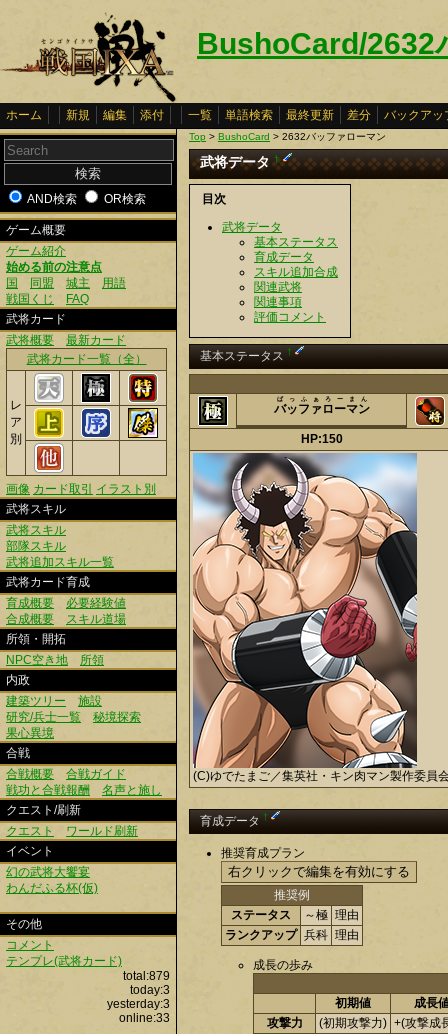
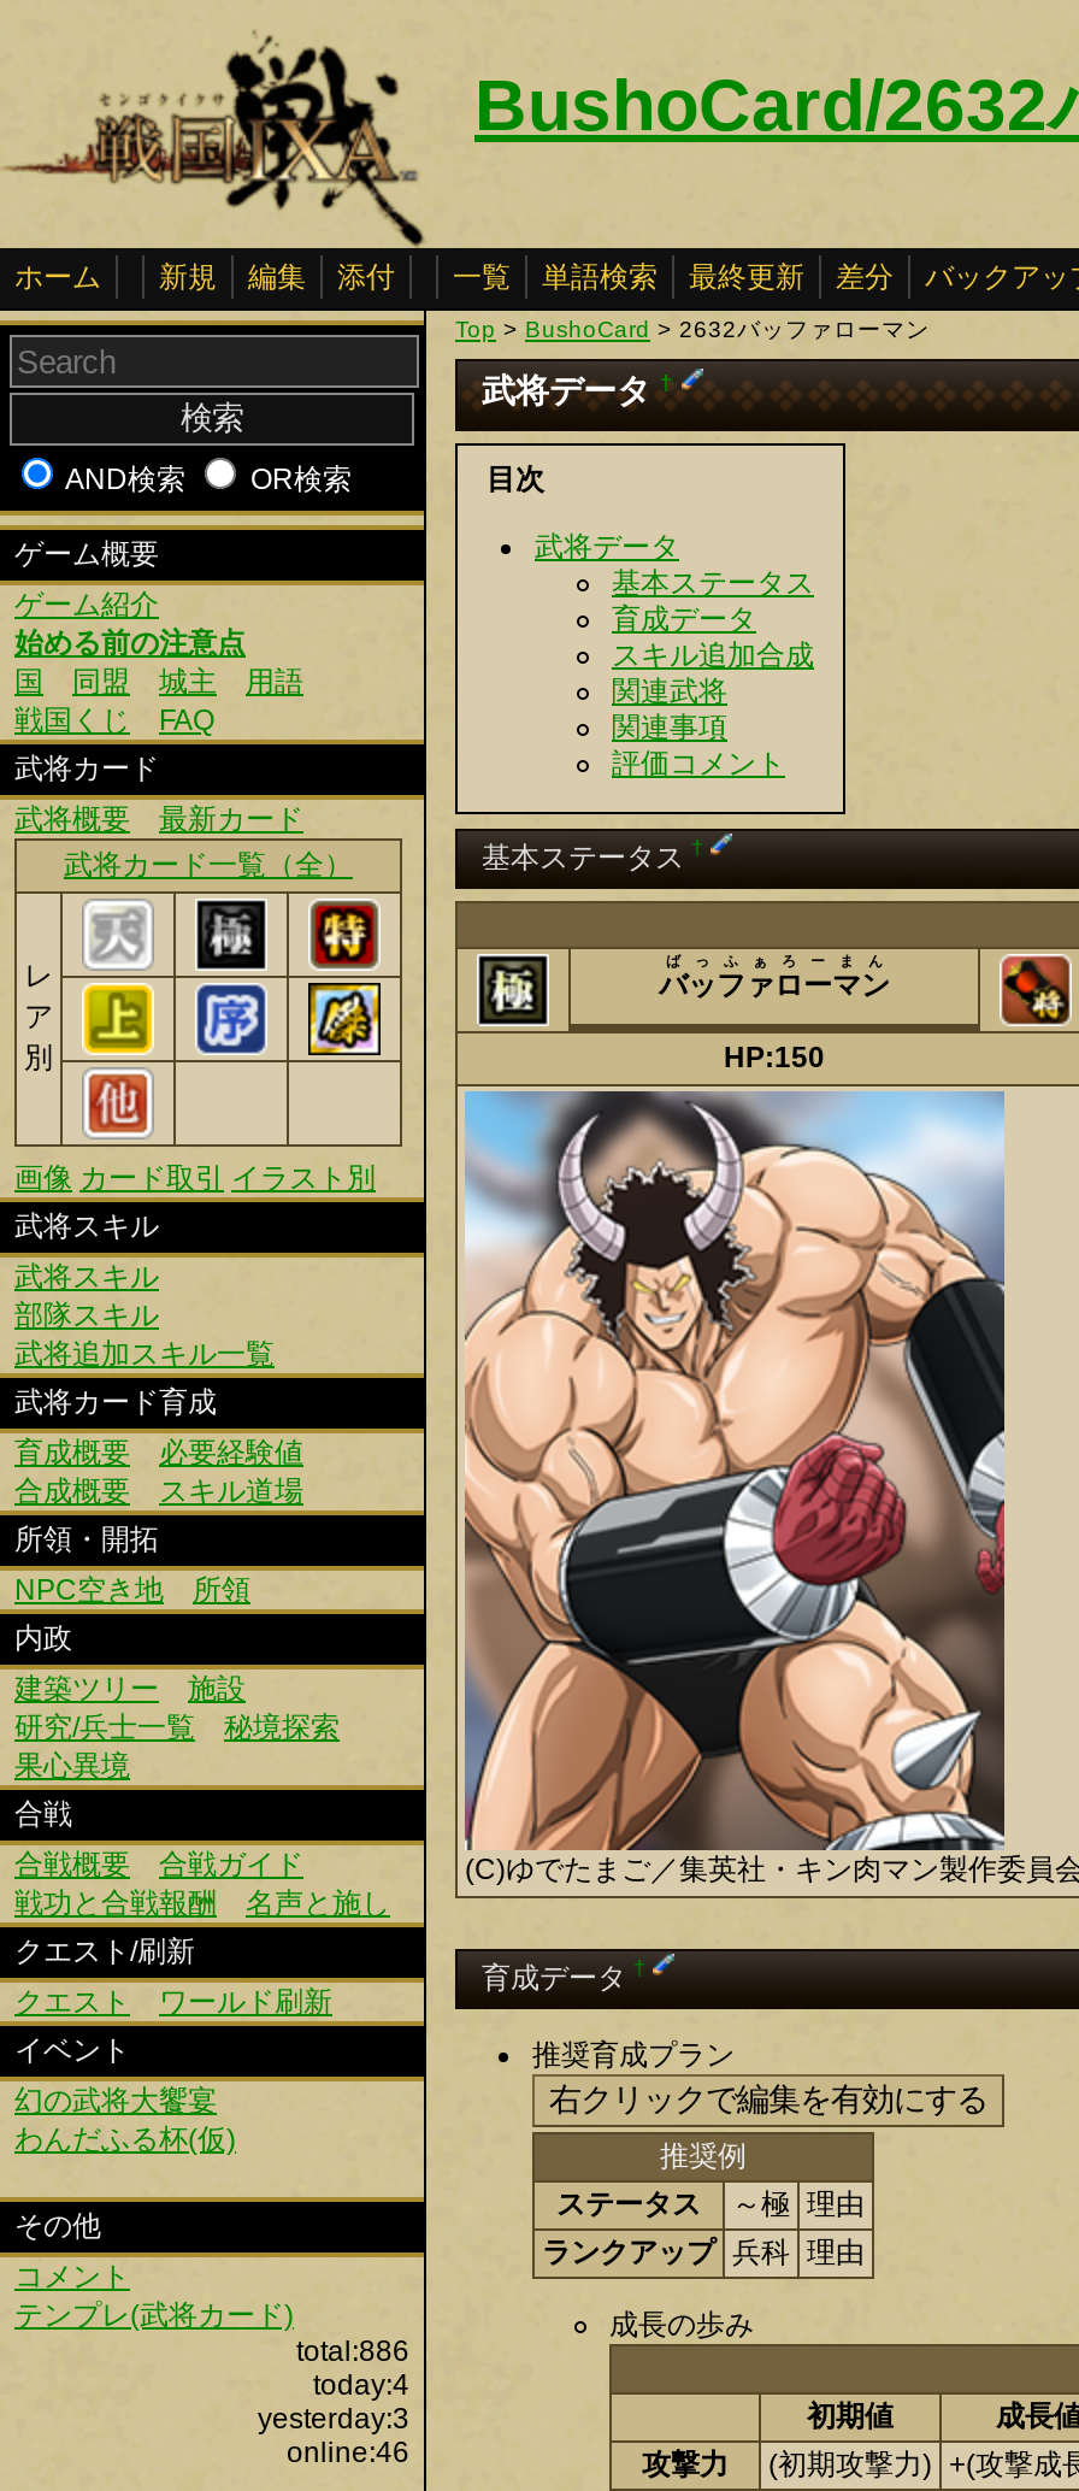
- total:879
- today:3
+ total:886
+ today:4

- online:33
+ online:46
